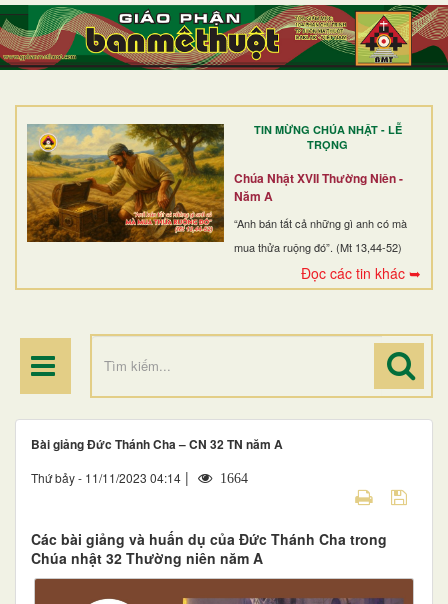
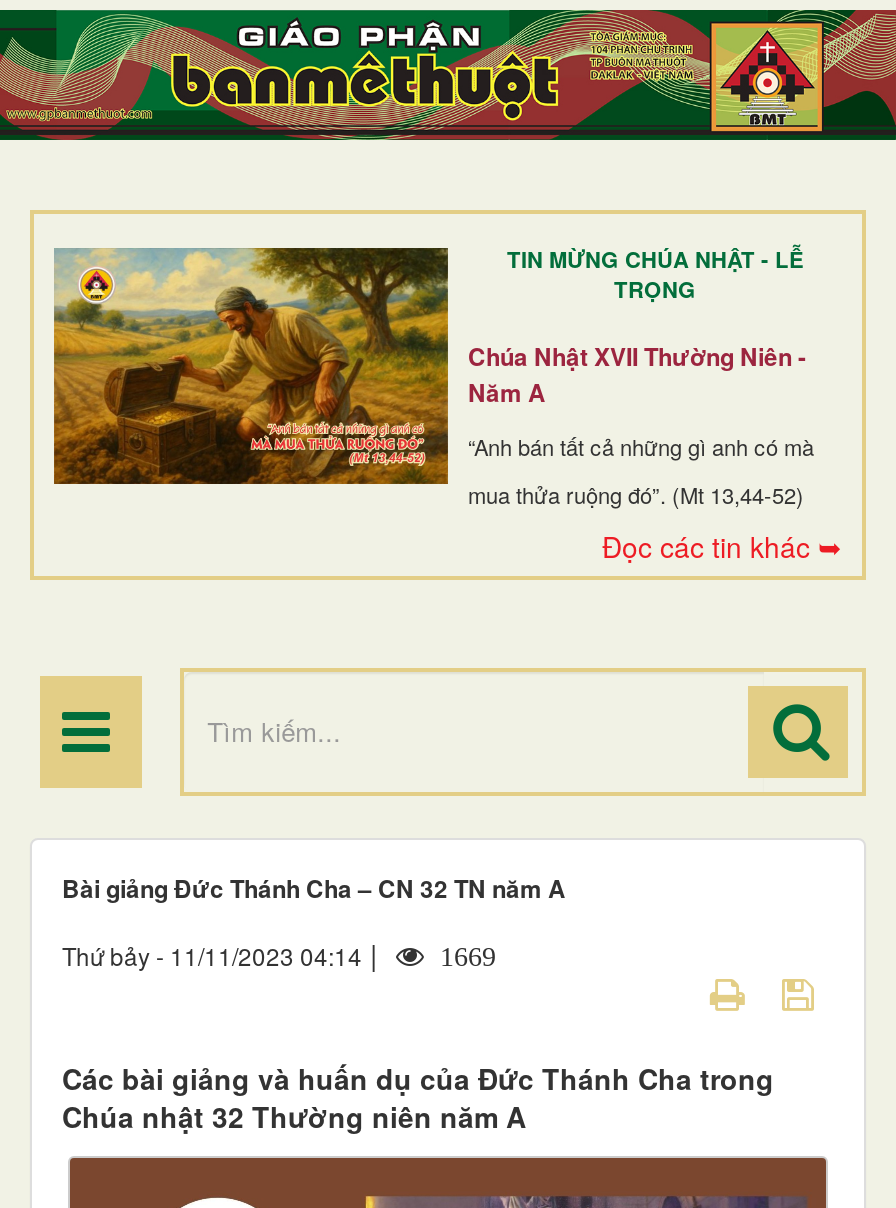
- 1664
+ 1669
